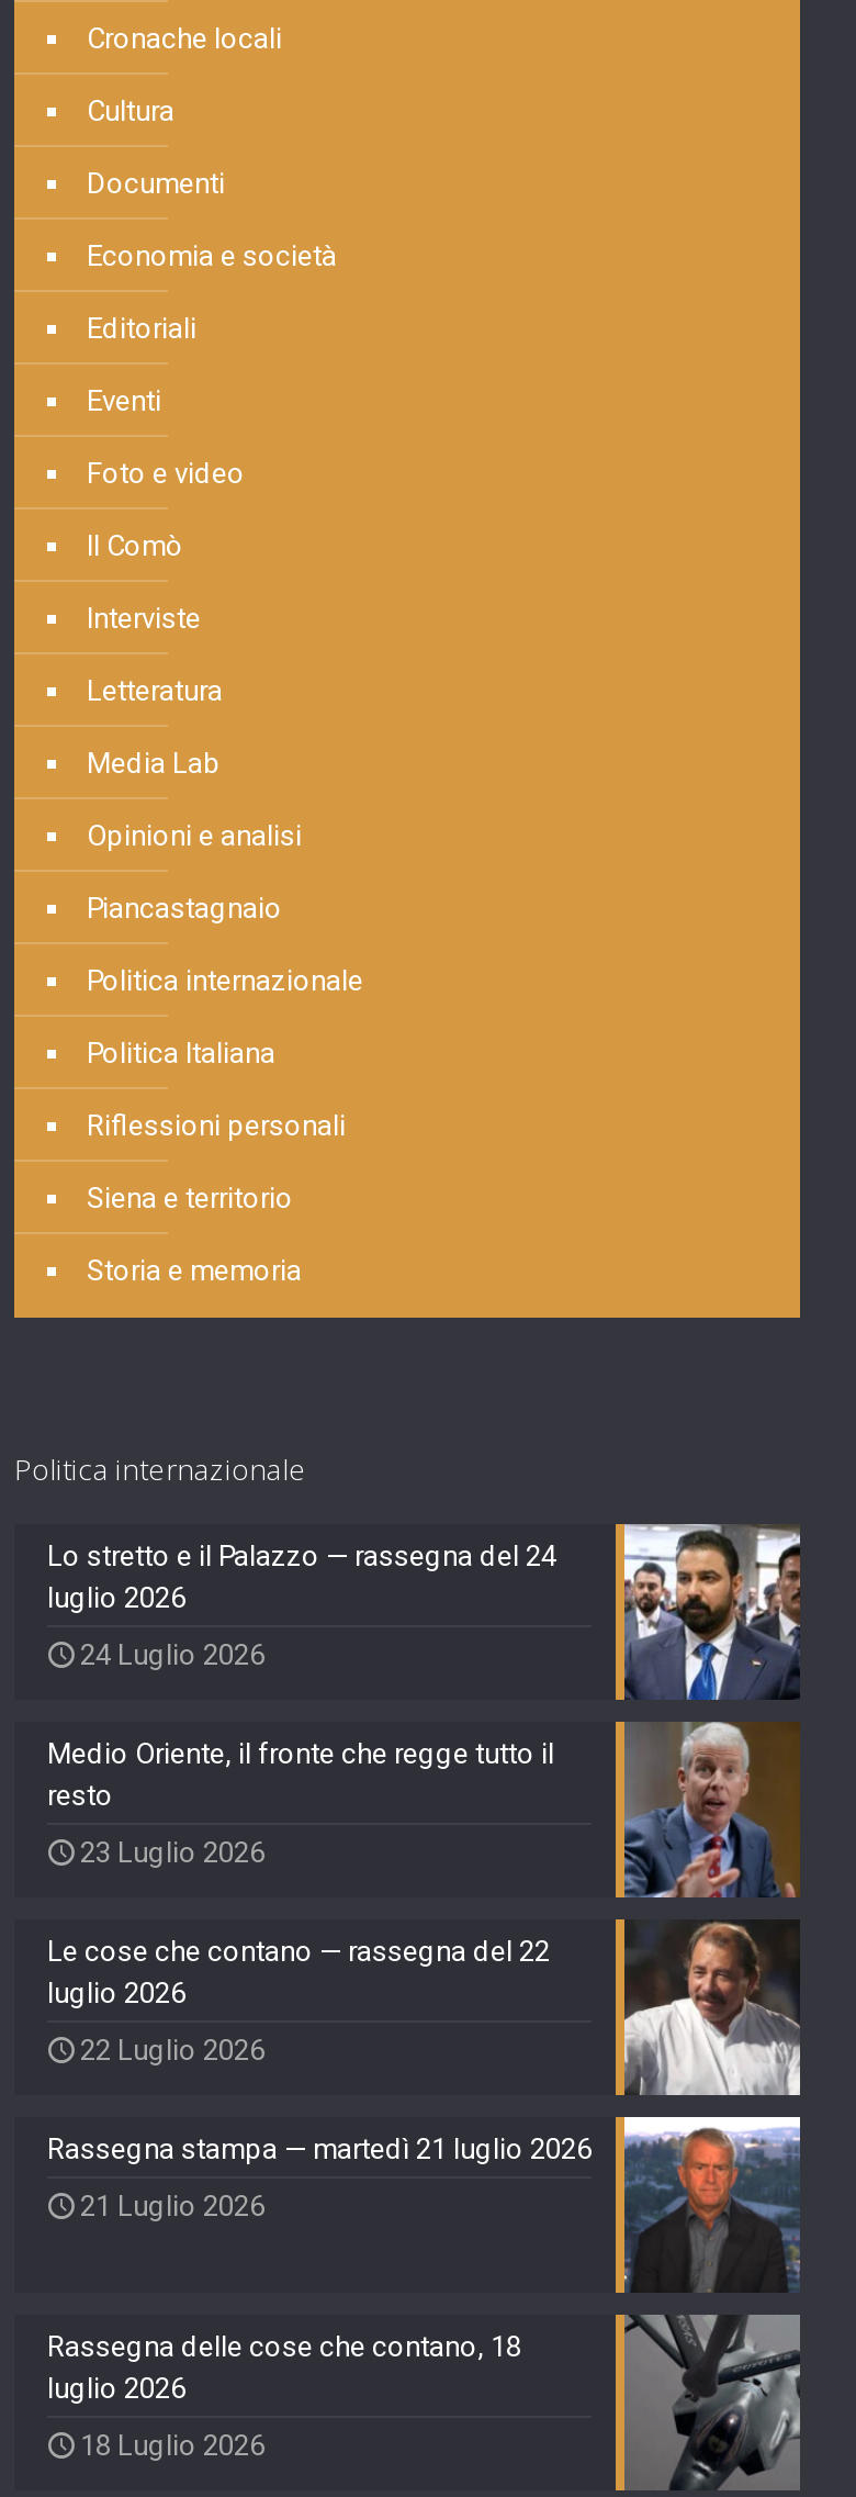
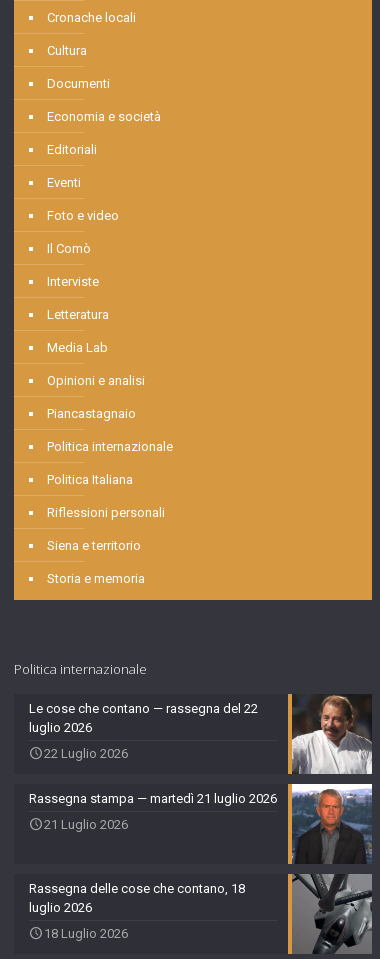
- [image]
- Lo stretto e il Palazzo — rassegna del 24
- luglio 2026
- 24 Luglio 2026
- Medio Oriente, il fronte che regge tutto il
- resto
- 23 Luglio 2026

- [image]
